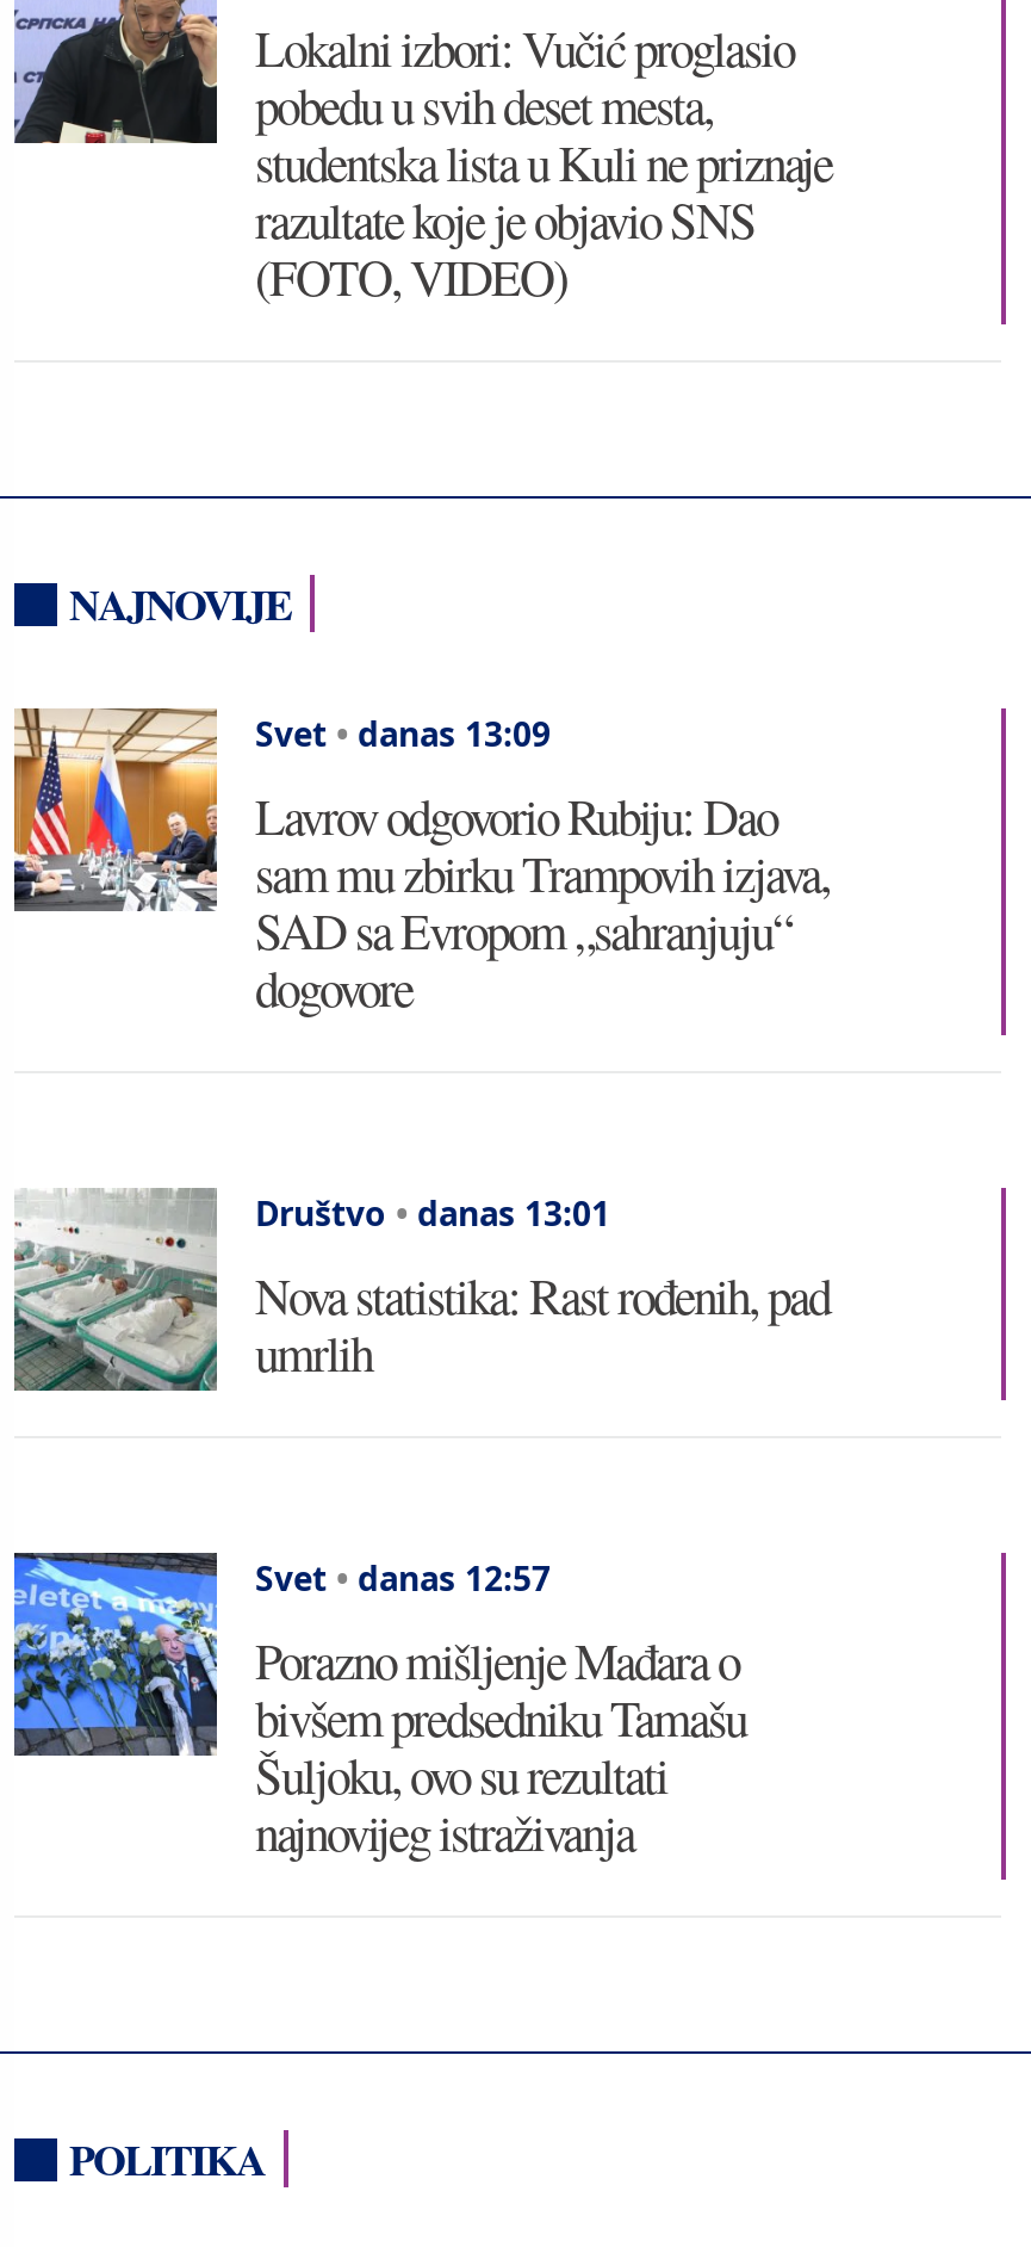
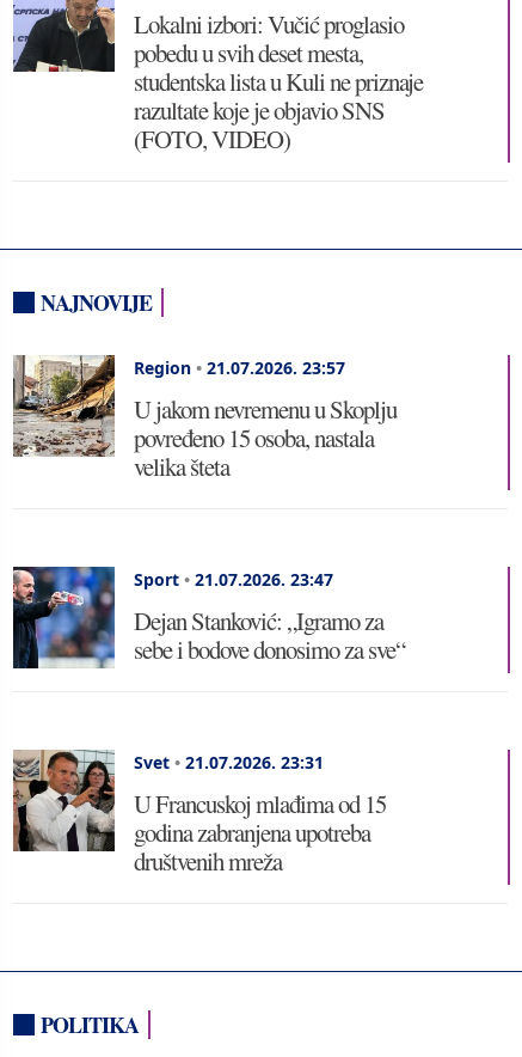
- [image]
- Svet • danas 13:09
- Lavrov odgovorio Rubiju: Dao
- sam mu zbirku Trampovih izjava,
- SAD sa Evropom „sahranjuju“
- dogovore
+ [image]
+ Region • 21.07.2026. 23:57
+ U jakom nevremenu u Skoplju
+ povređeno 15 osoba, nastala
+ velika šteta

- [image]
- Društvo • danas 13:01
- Nova statistika: Rast rođenih, pad
- umrlih
+ [image]
+ Sport • 21.07.2026. 23:47
+ Dejan Stanković: „Igramo za
+ sebe i bodove donosimo za sve“

- [image]
- Svet • danas 12:57
- Porazno mišljenje Mađara o
- bivšem predsedniku Tamašu
- Šuljoku, ovo su rezultati
- najnovijeg istraživanja
+ [image]
+ Svet • 21.07.2026. 23:31
+ U Francuskoj mlađima od 15
+ godina zabranjena upotreba
+ društvenih mreža
